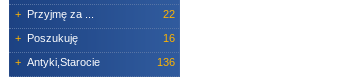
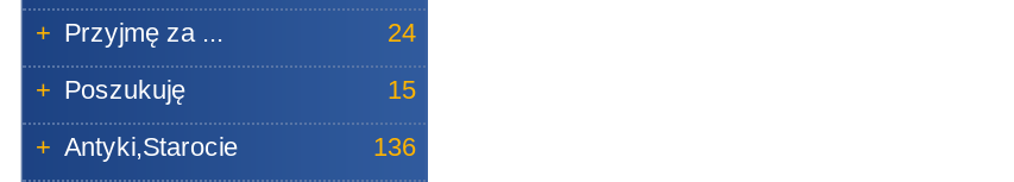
- 22
+ 24

- 16
+ 15
